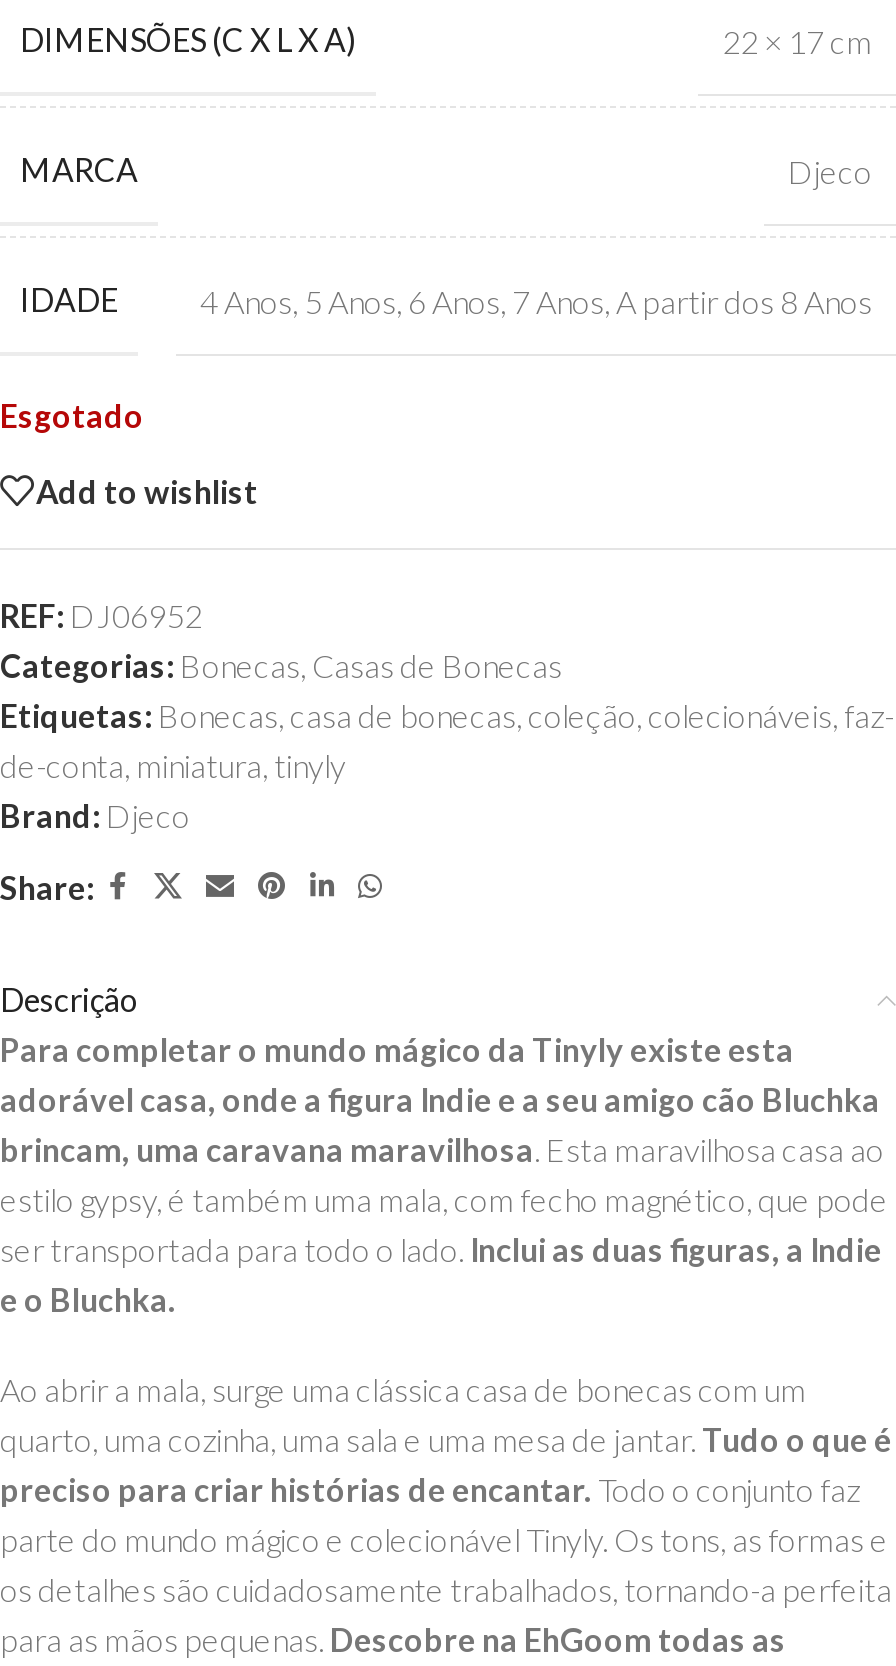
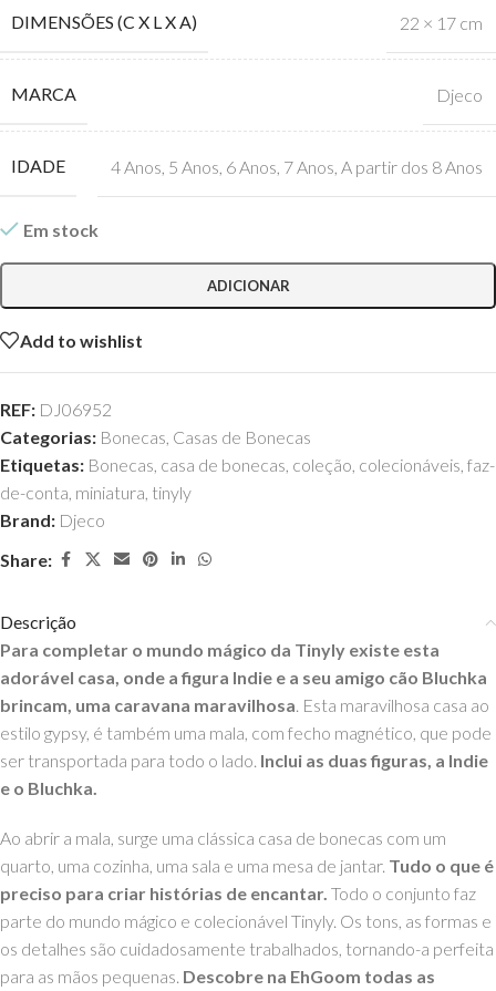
- Esgotado
+ Em stock
+ ADICIONAR
